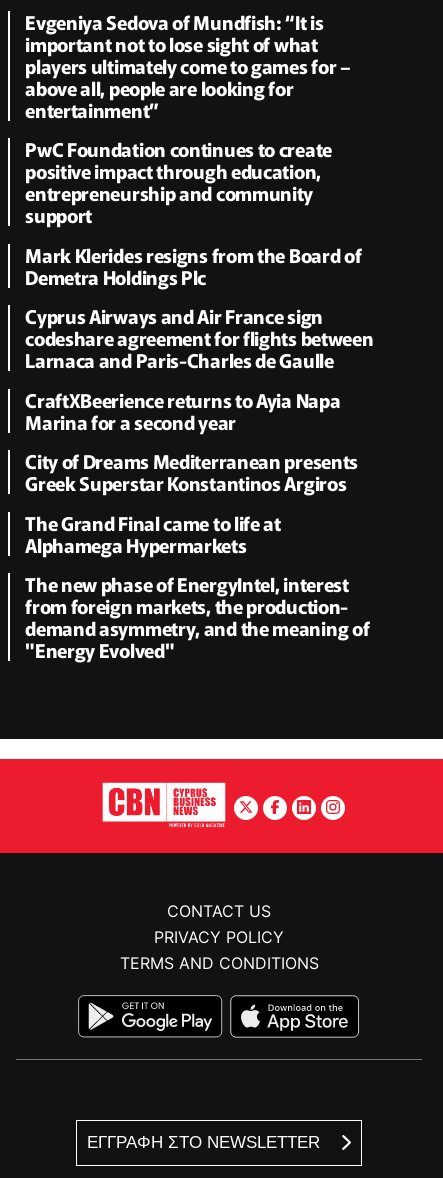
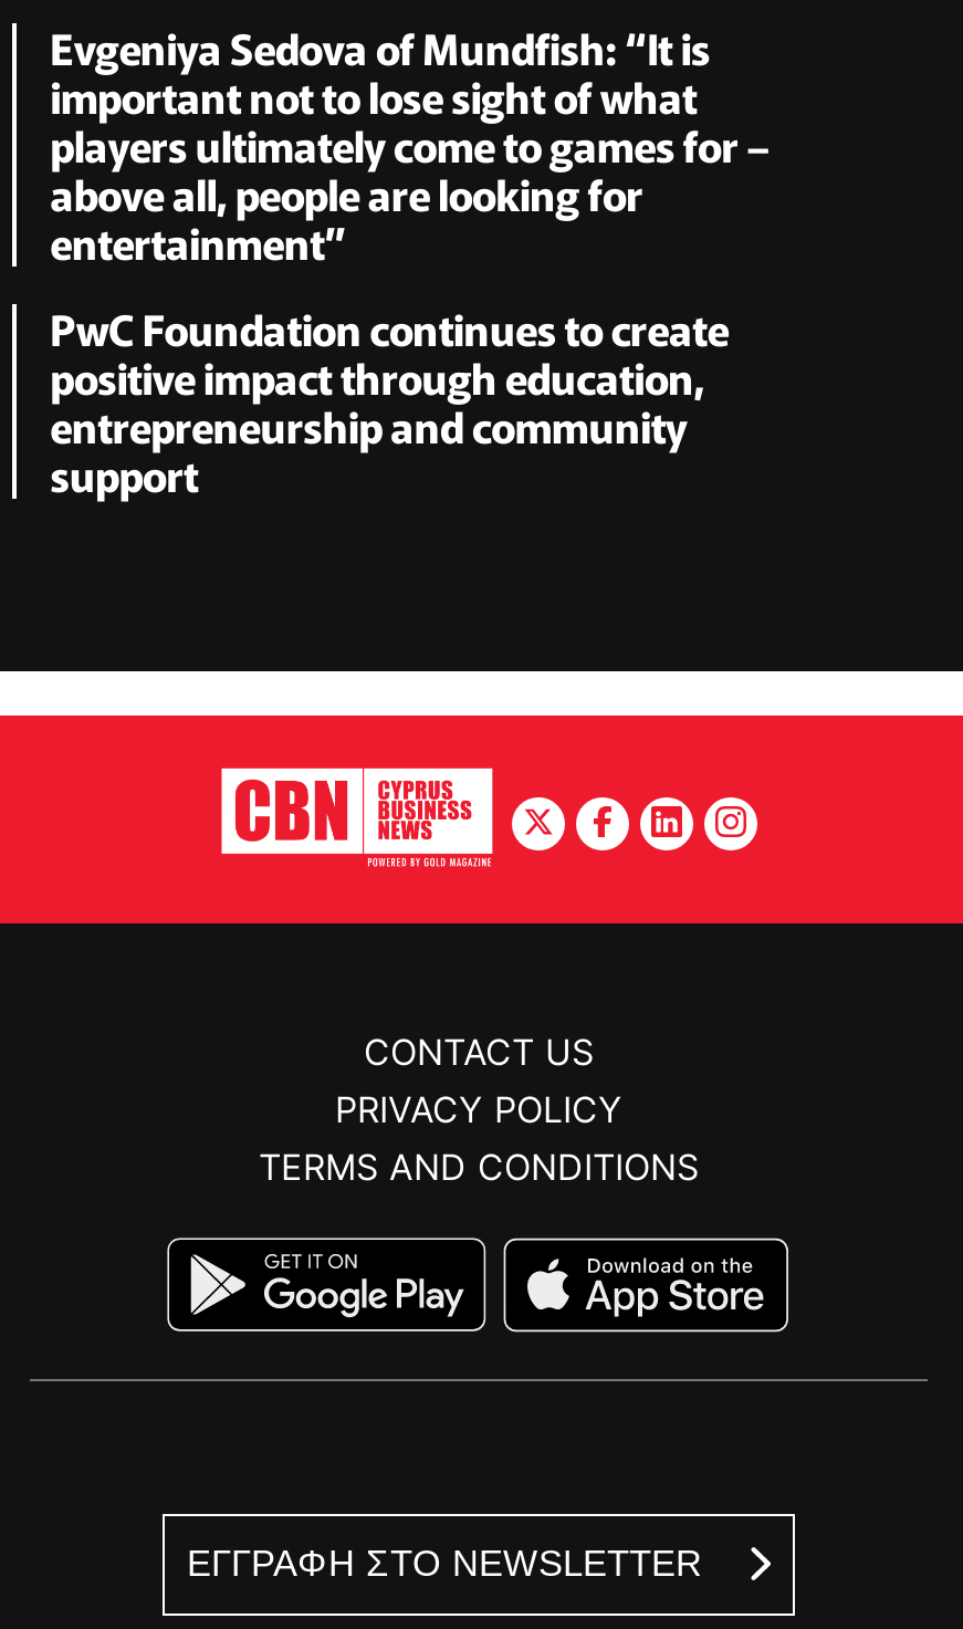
- Mark Klerides resigns from the Board of
- Demetra Holdings Plc
- Cyprus Airways and Air France sign
- codeshare agreement for flights between
- Larnaca and Paris-Charles de Gaulle
- CraftXBeerience returns to Ayia Napa
- Marina for a second year
- City of Dreams Mediterranean presents
- Greek Superstar Konstantinos Argiros
- The Grand Final came to life at
- Alphamega Hypermarkets
- The new phase of EnergyIntel, interest
- from foreign markets, the production-
- demand asymmetry, and the meaning of
- "Energy Evolved"
